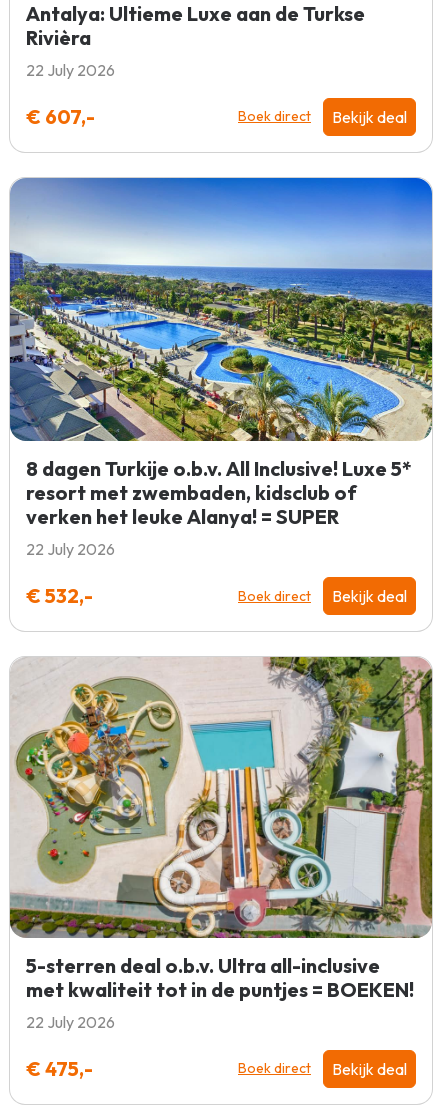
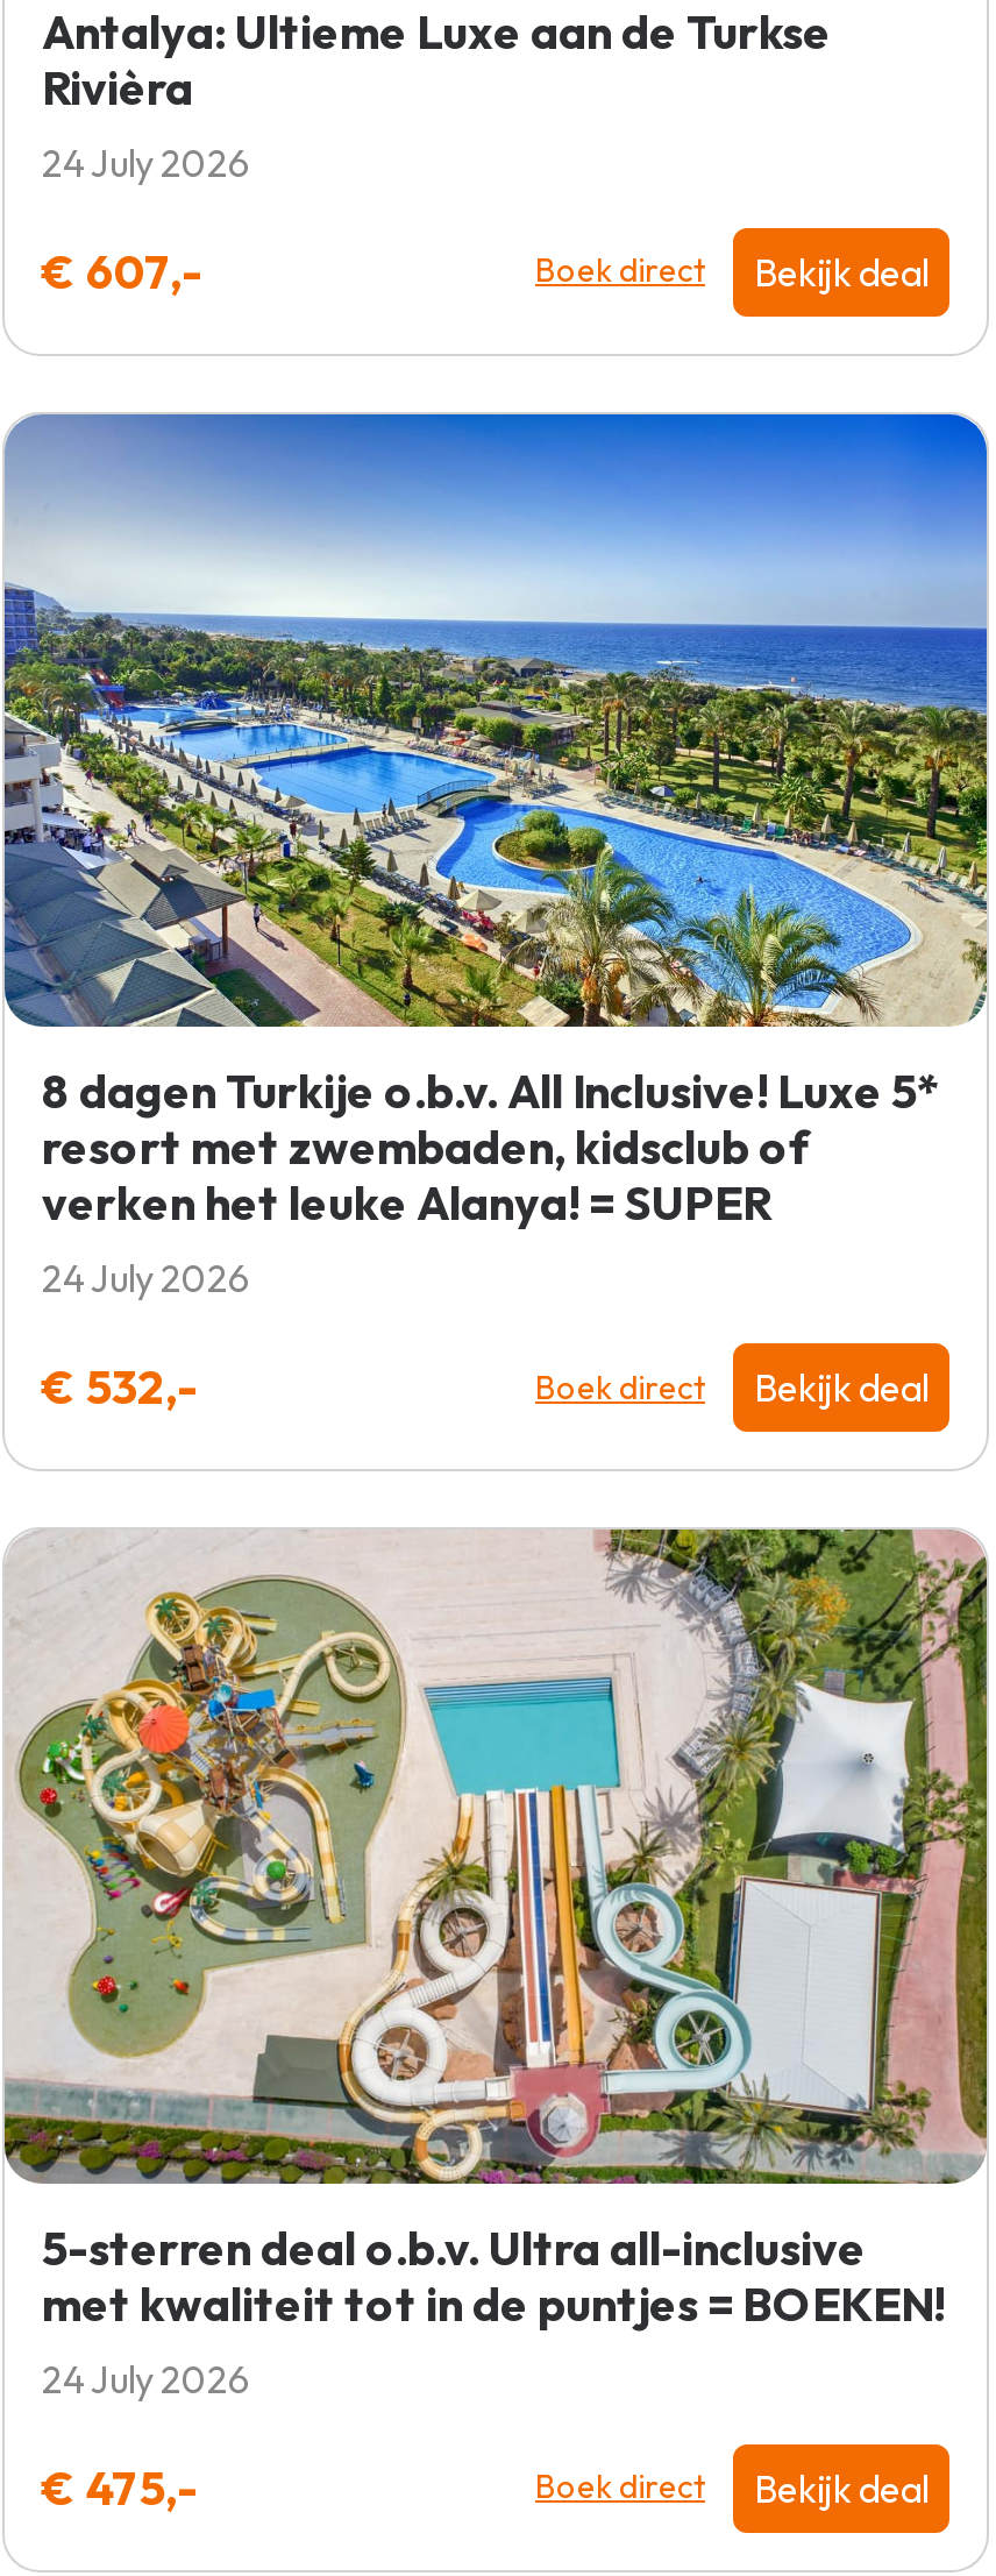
- 22 July 2026
+ 24 July 2026

- 22 July 2026
+ 24 July 2026

- 22 July 2026
+ 24 July 2026
